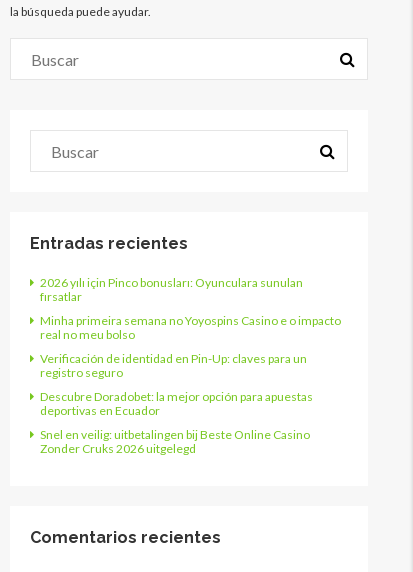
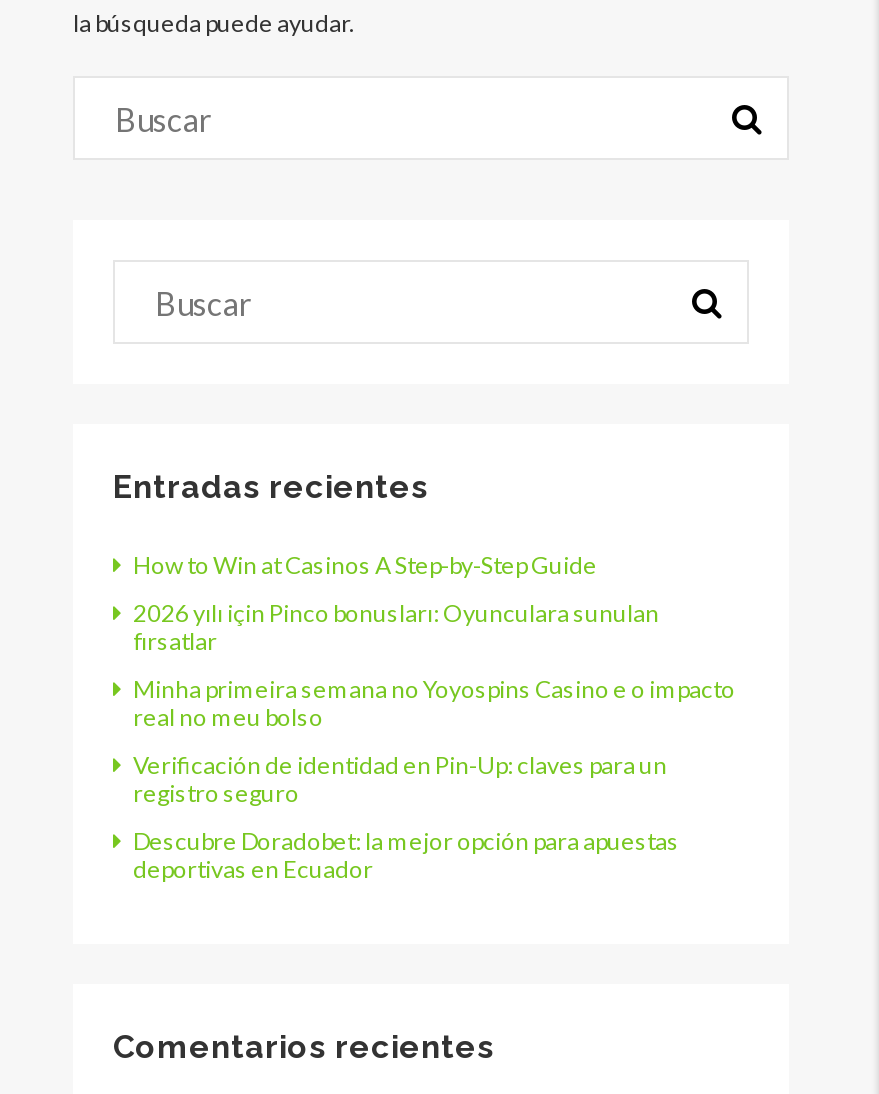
+ How to Win at Casinos A Step-by-Step Guide

moved down: 2026 yılı için Pinco bonusları: Oyunculara sunulan | fırsatlar | Minha primeira semana no Yoyospins Casino e o impacto | real no meu bolso | Verificación de identidad en Pin-Up: claves para un | registro seguro | Descubre Doradobet: la mejor opción para apuestas | deportivas en Ecuador

- Snel en veilig: uitbetalingen bij Beste Online Casino
- Zonder Cruks 2026 uitgelegd
